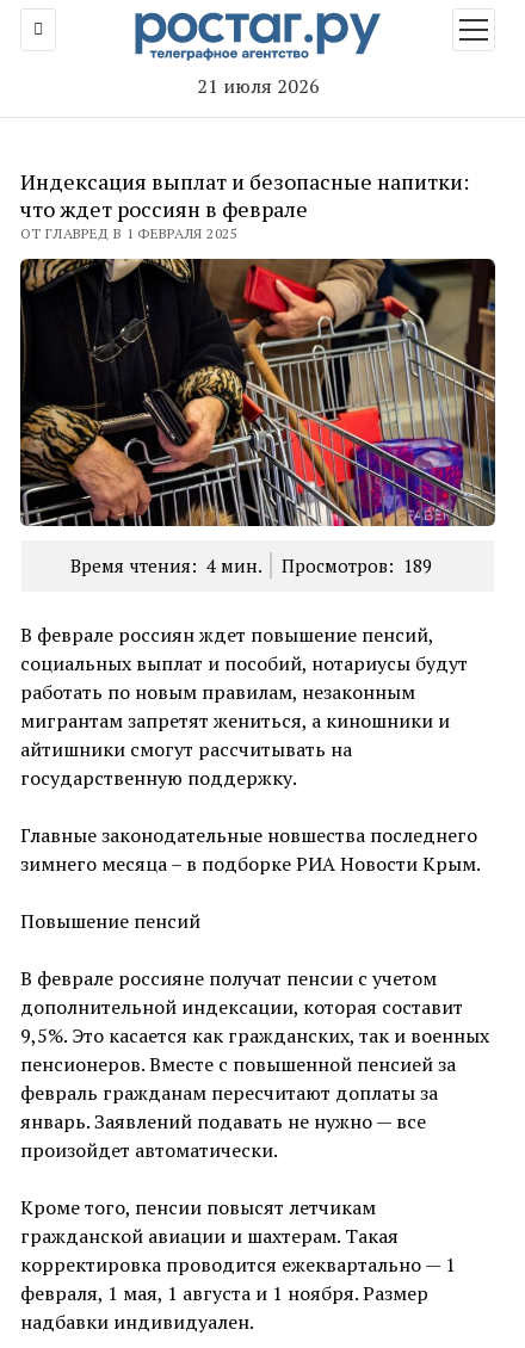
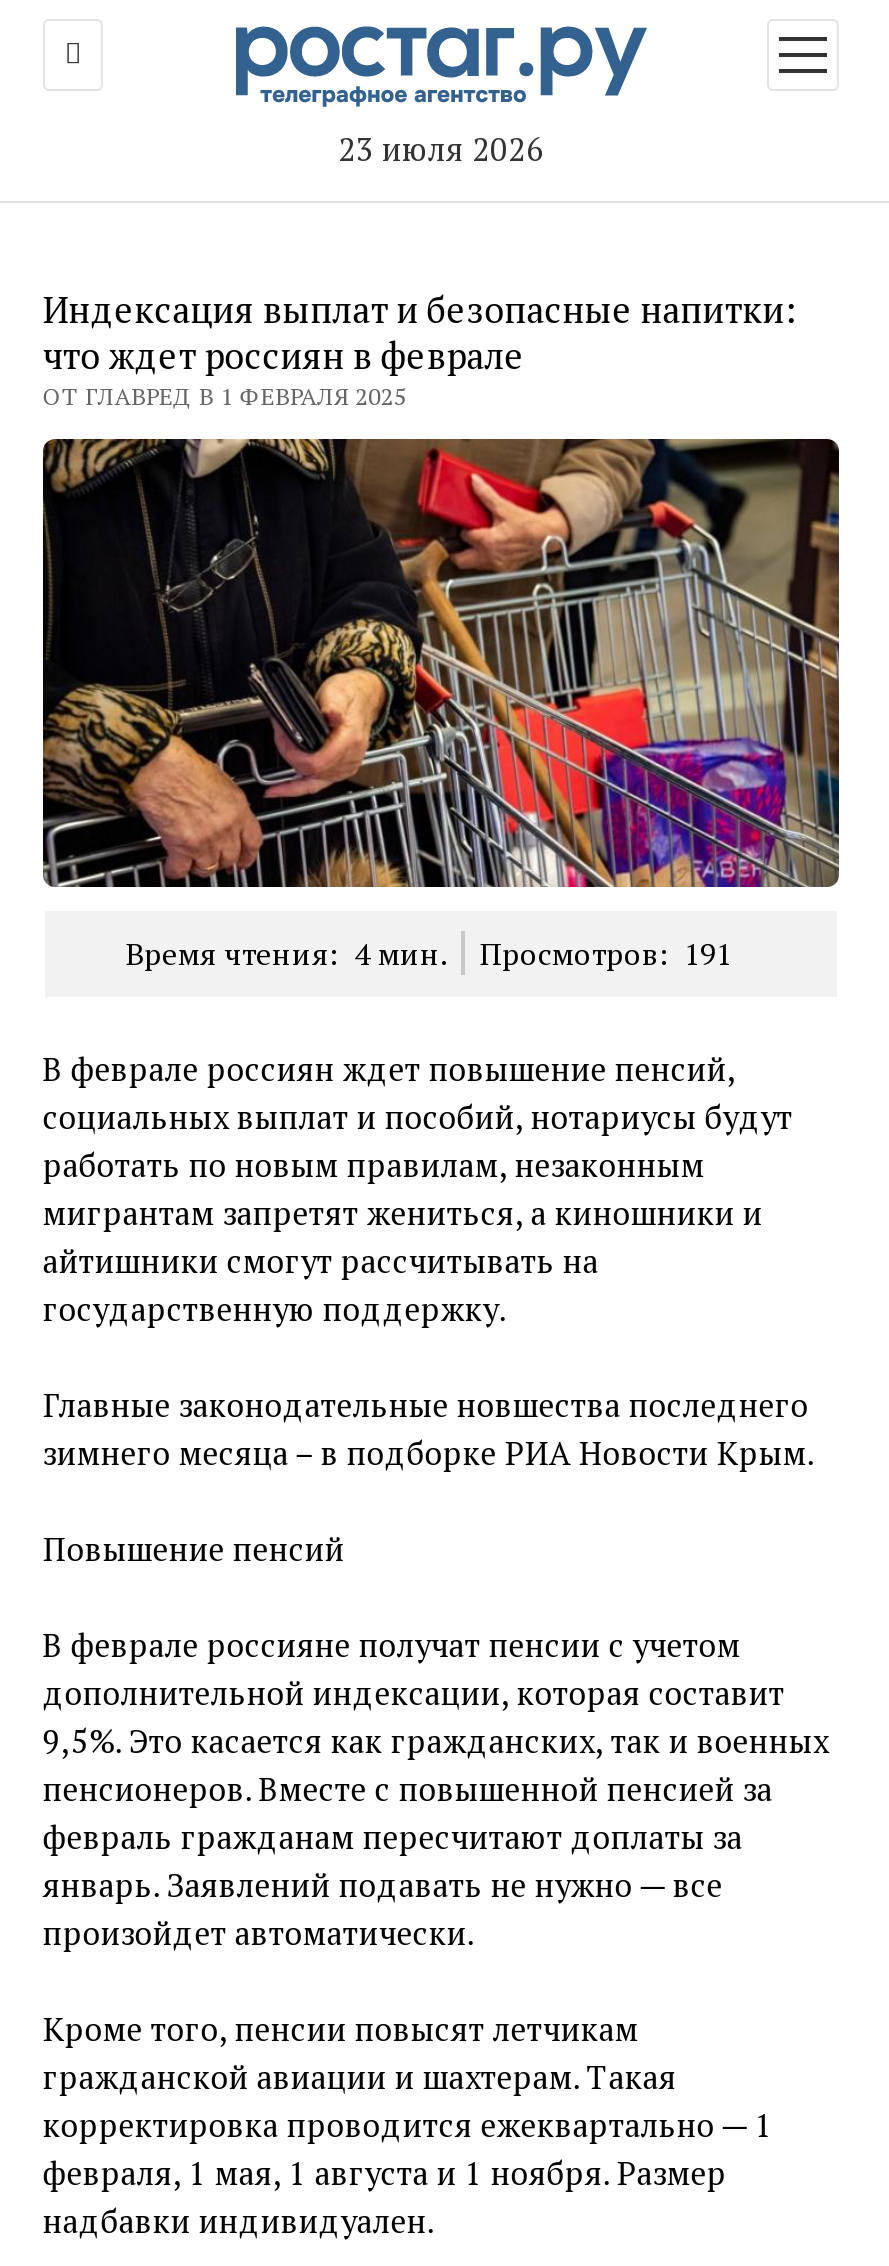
- 21 июля 2026
+ 23 июля 2026

- Время чтения: 4 мин. Просмотров: 189
+ Время чтения: 4 мин. Просмотров: 191
